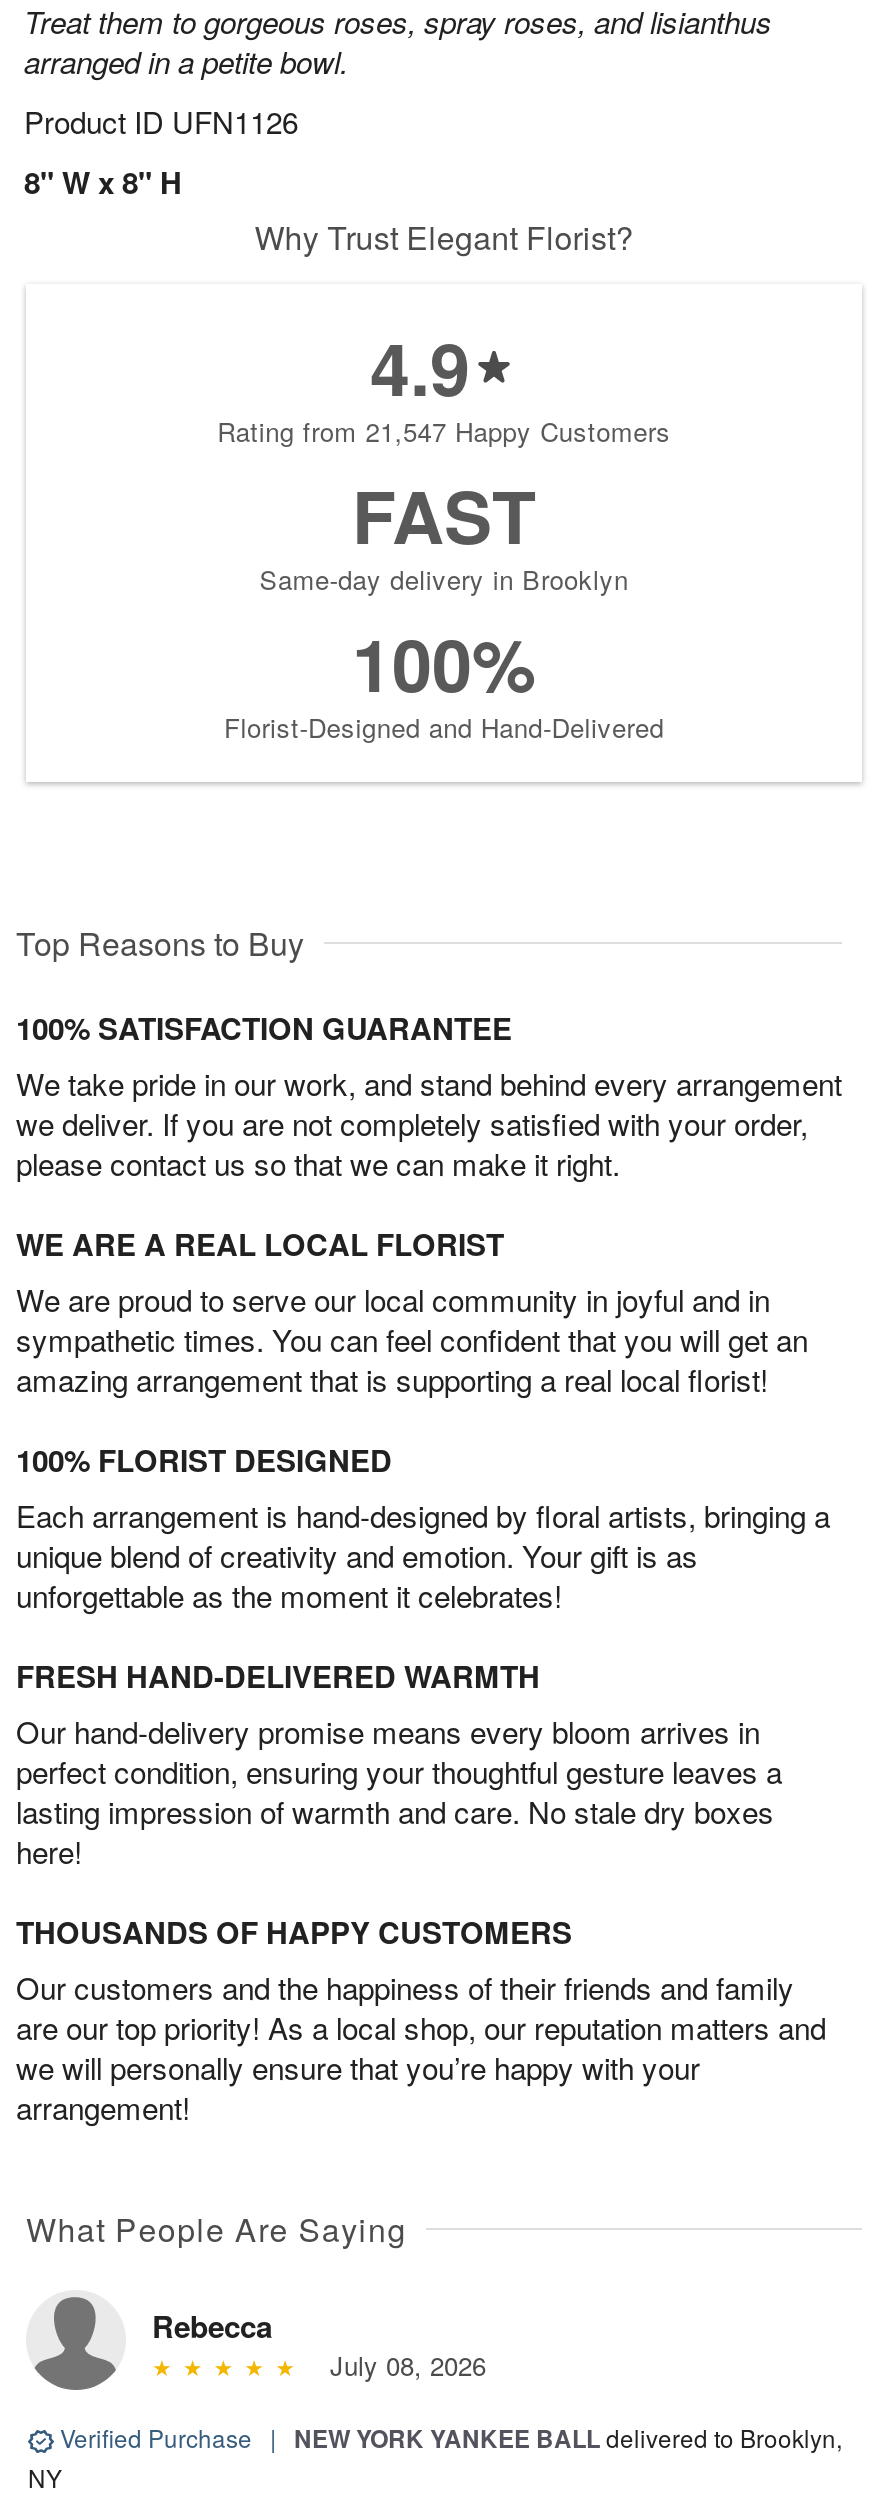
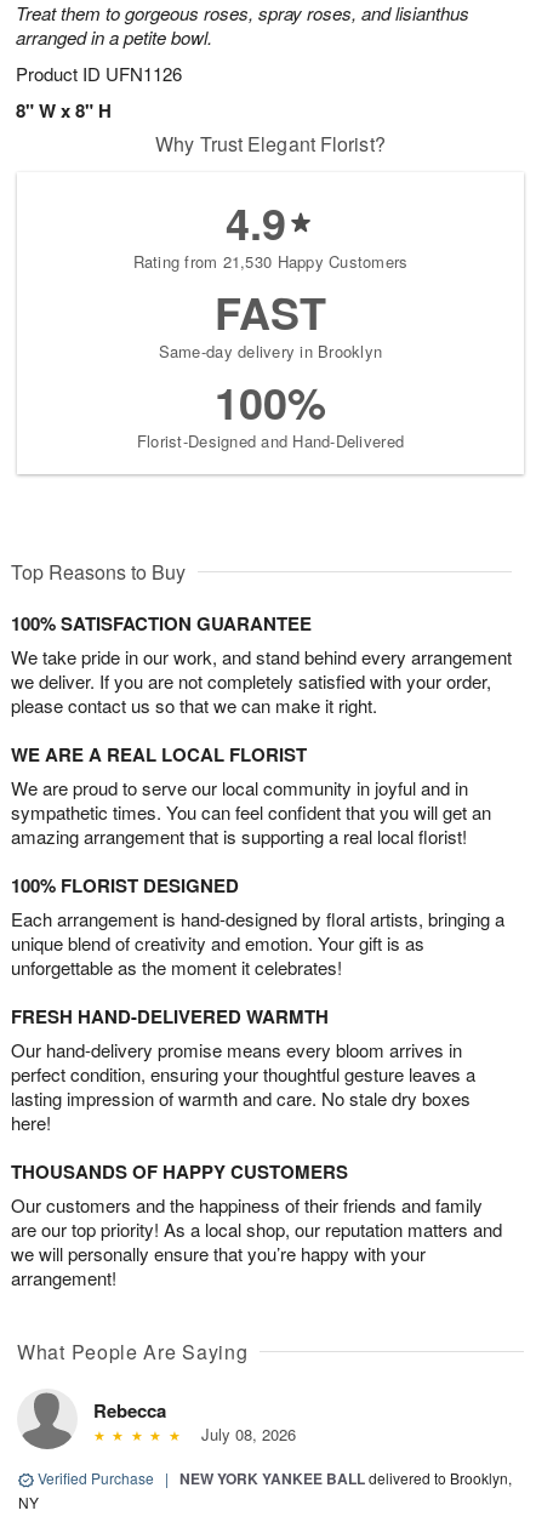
- Rating from 21,547 Happy Customers
+ Rating from 21,530 Happy Customers
